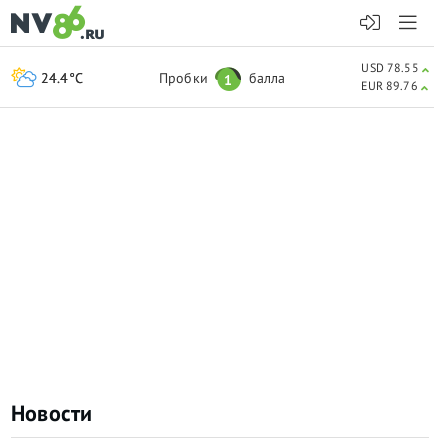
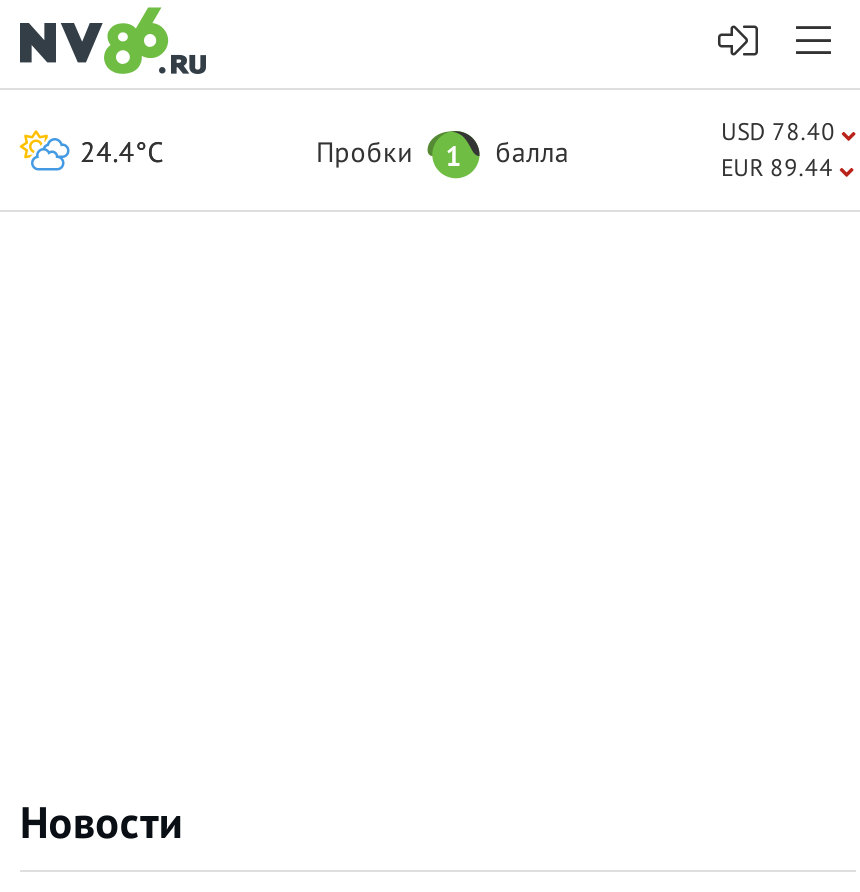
- USD 78.55
+ USD 78.40

- EUR 89.76
+ EUR 89.44
